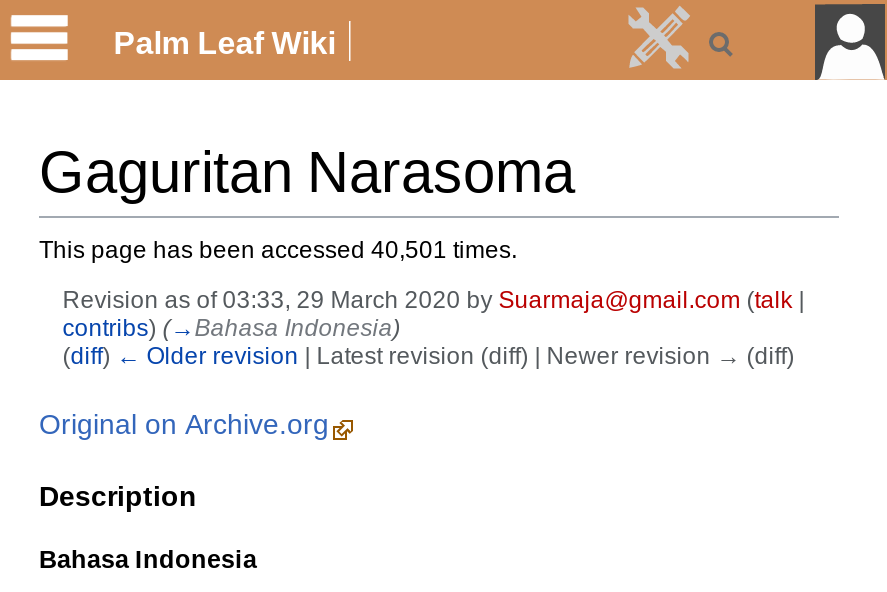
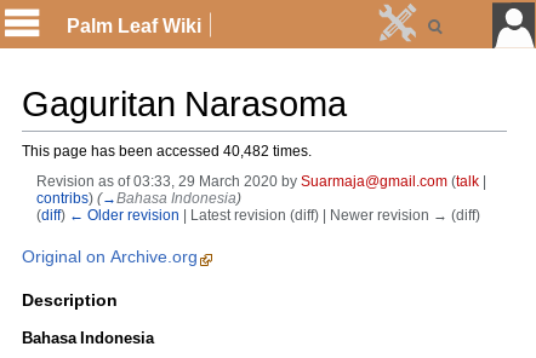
- This page has been accessed 40,501 times.
+ This page has been accessed 40,482 times.
